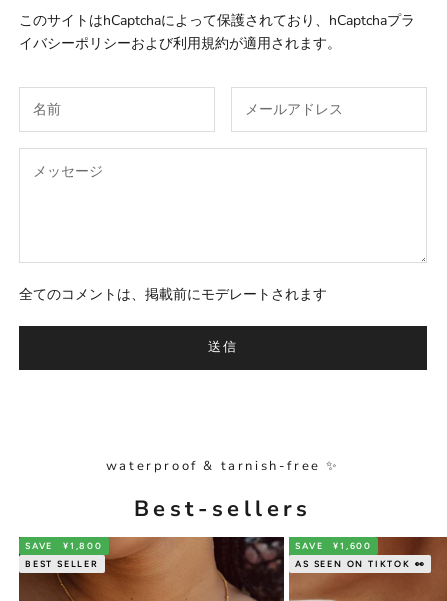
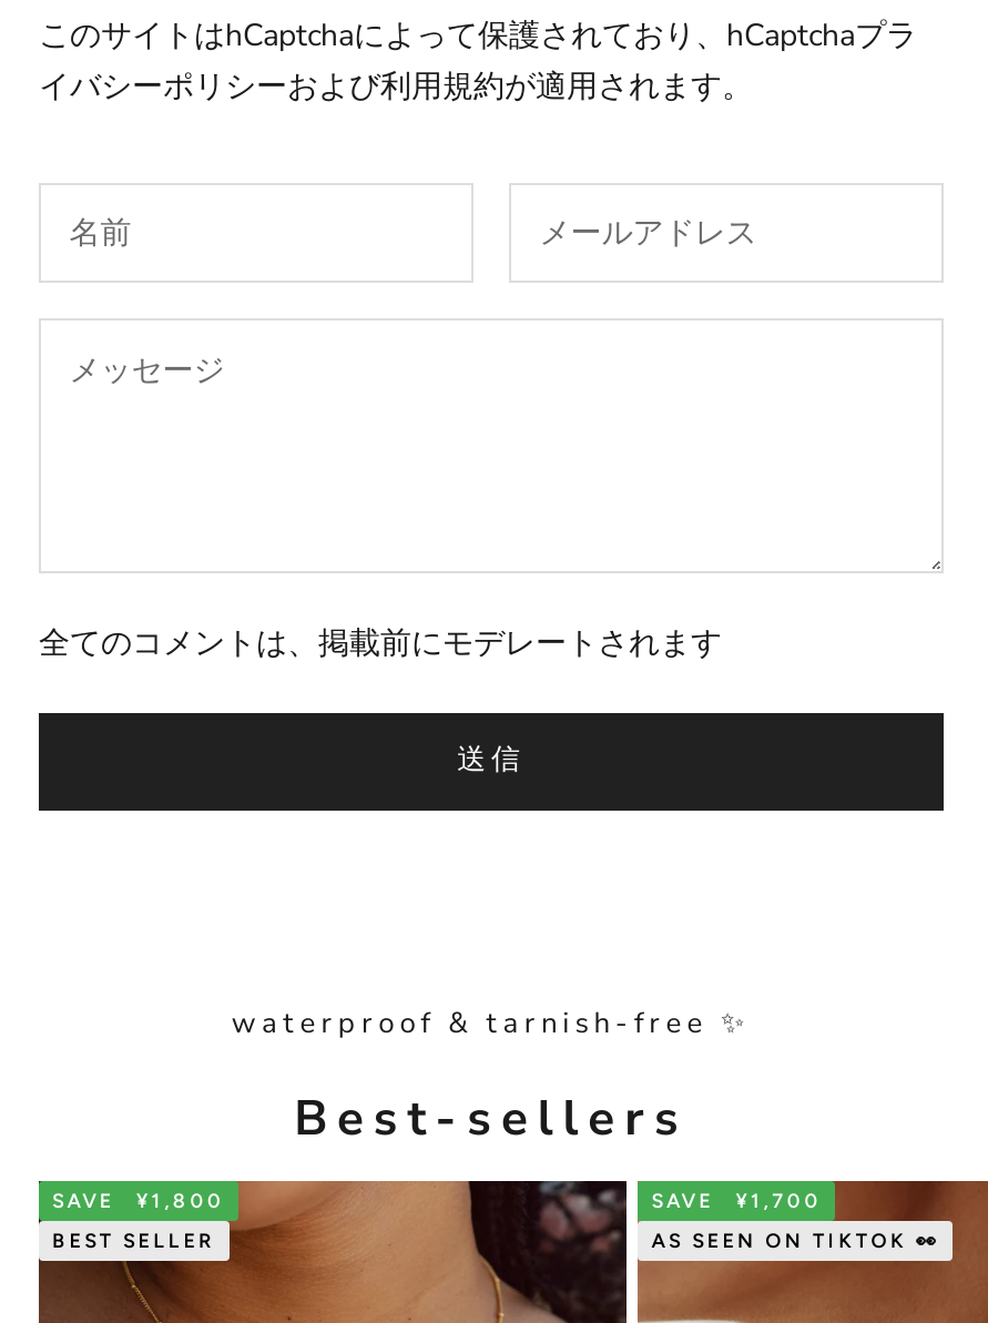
- SAVE ¥1,600
+ SAVE ¥1,700
